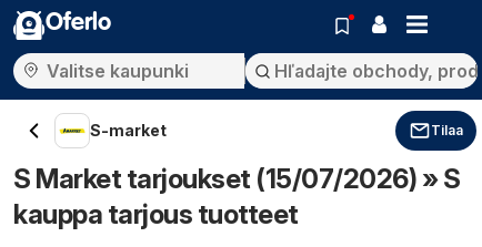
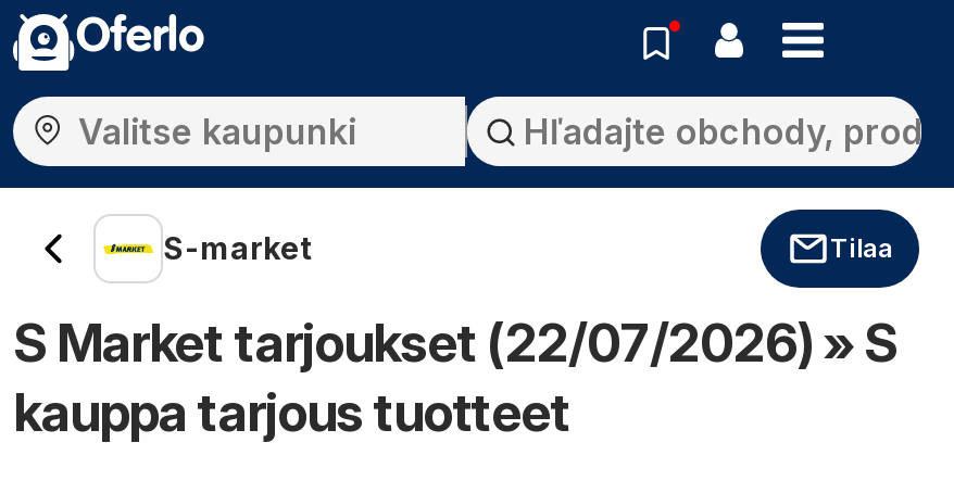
- S Market tarjoukset (15/07/2026) » S
+ S Market tarjoukset (22/07/2026) » S
